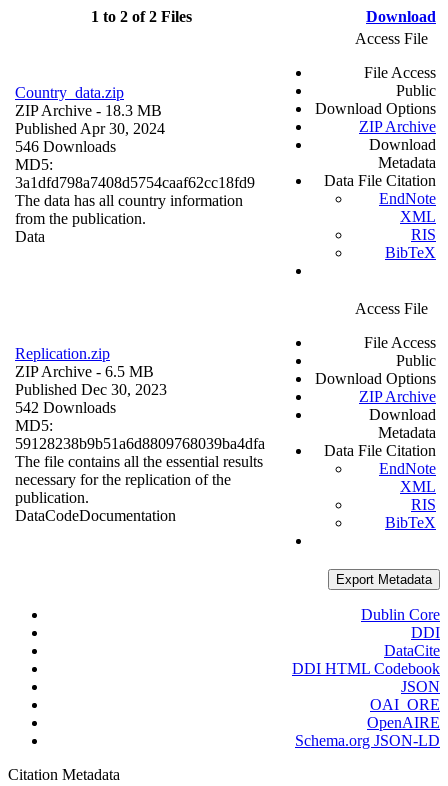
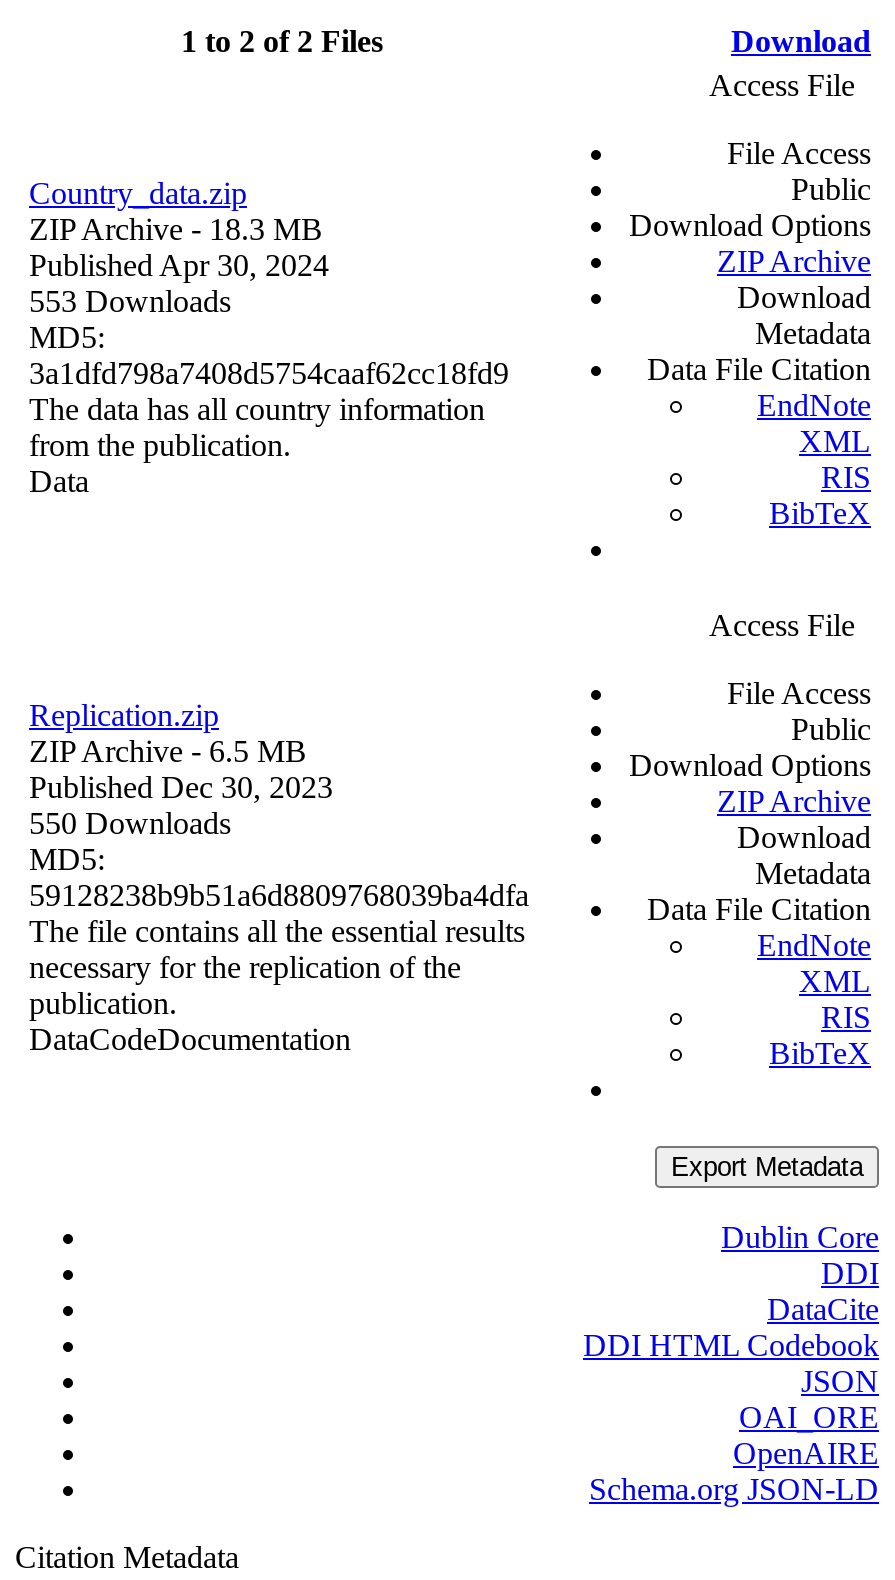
- 546 Downloads
+ 553 Downloads

- 542 Downloads
+ 550 Downloads
